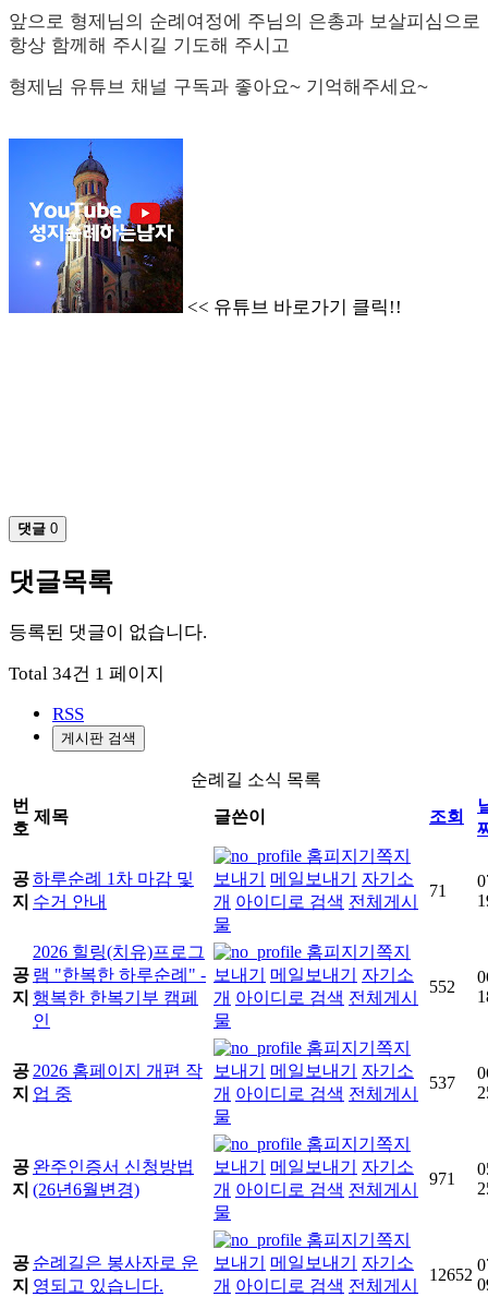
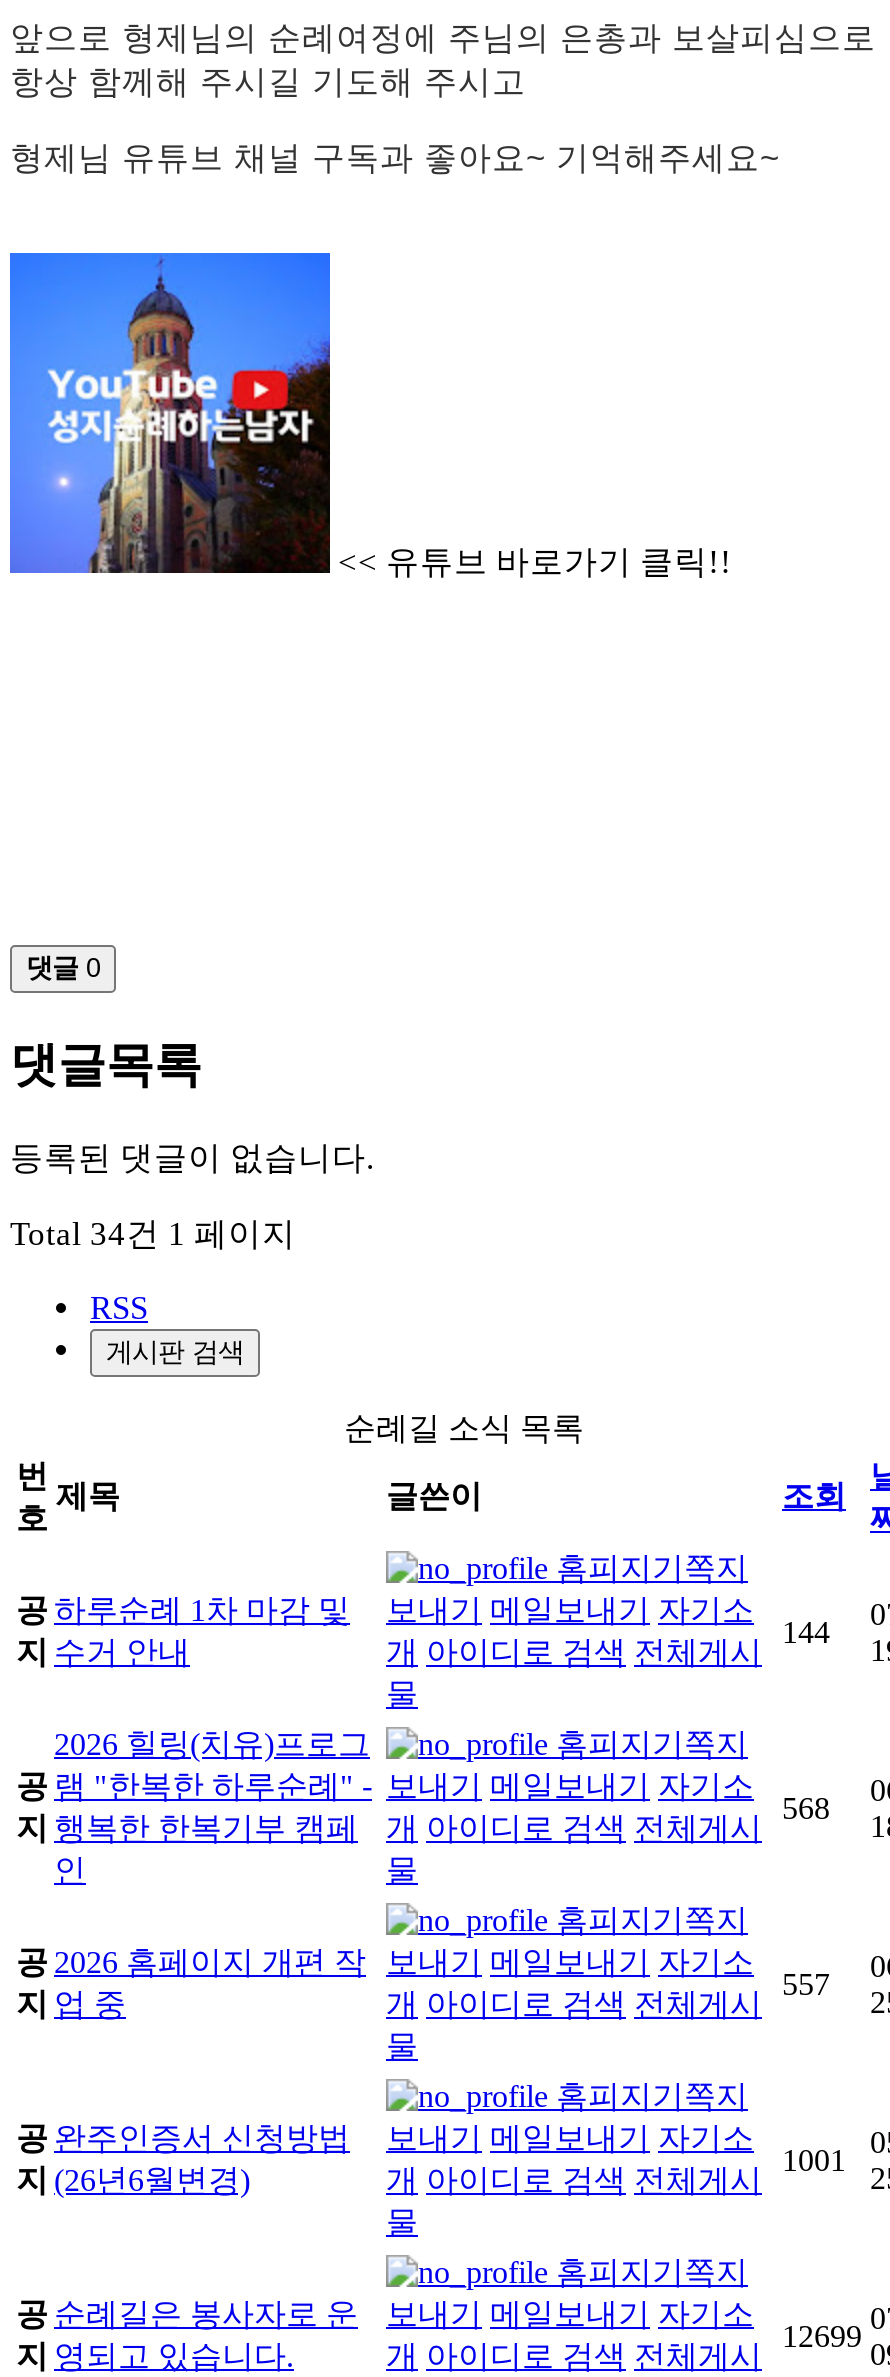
- 71
+ 144

- 552
+ 568

- 537
+ 557

- 971
+ 1001

- 12652
+ 12699
